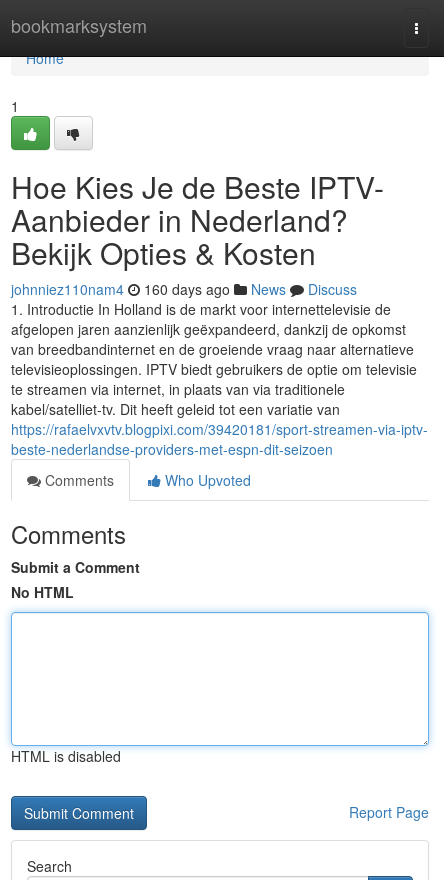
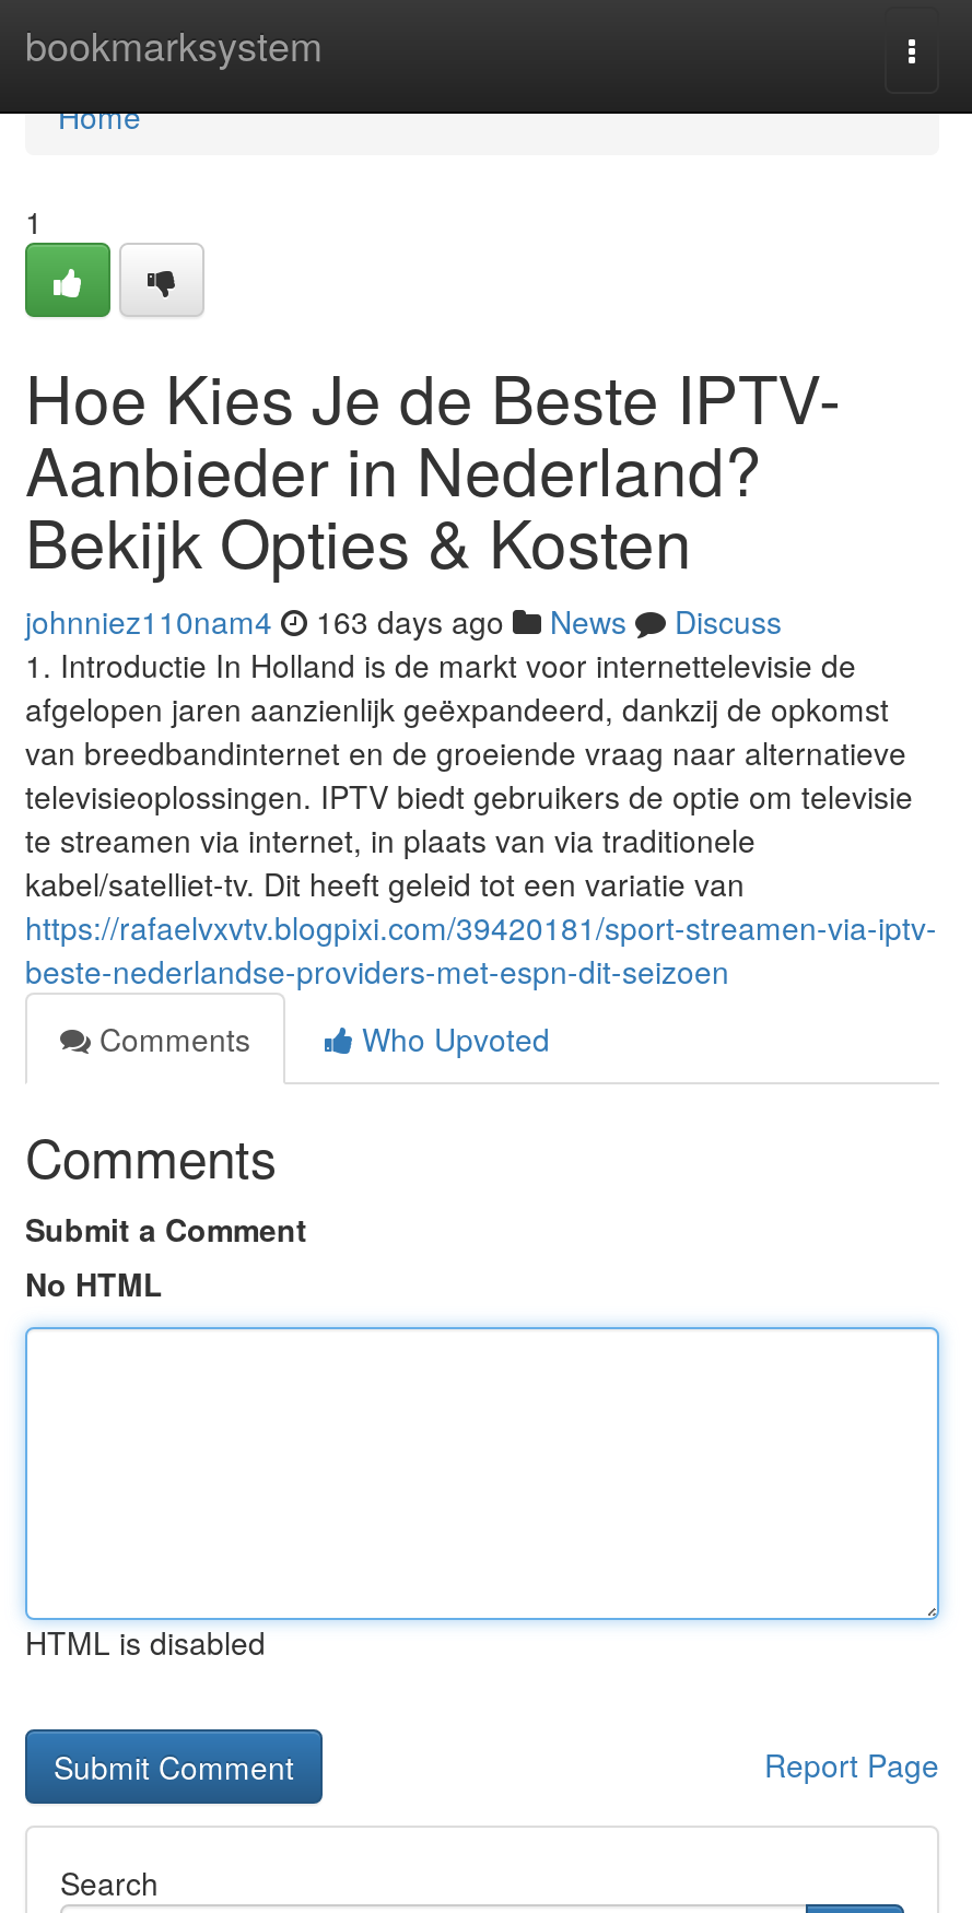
- johnniez110nam4 160 days ago News Discuss
+ johnniez110nam4 163 days ago News Discuss
